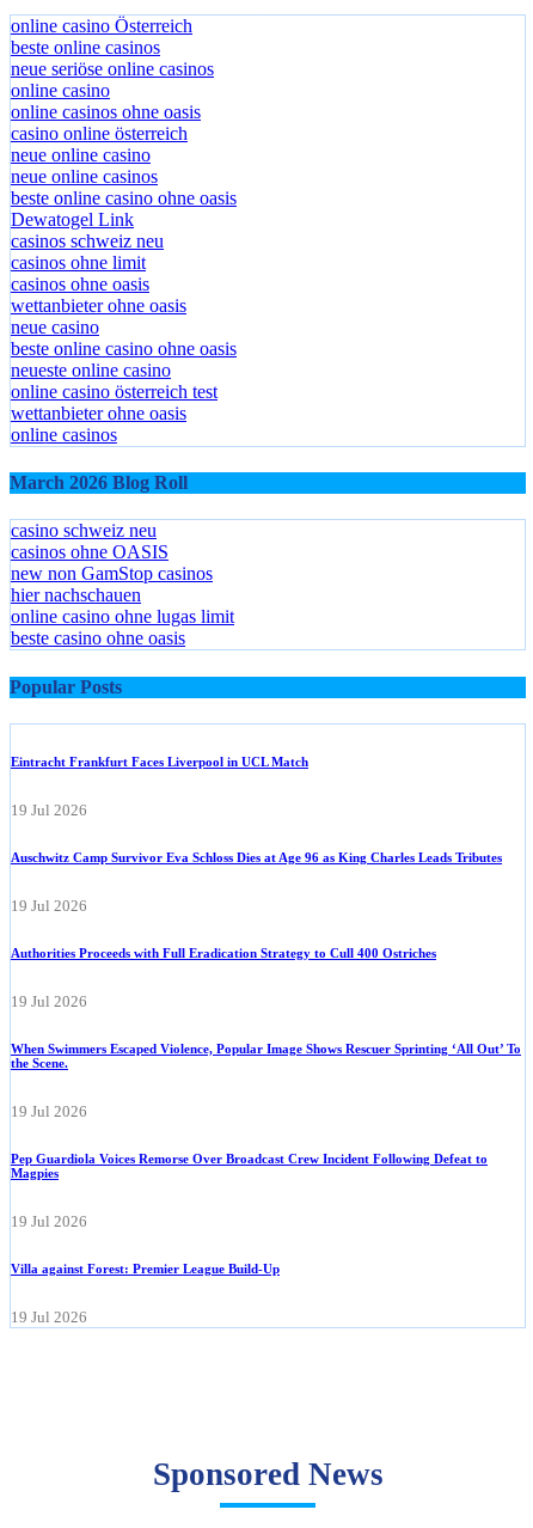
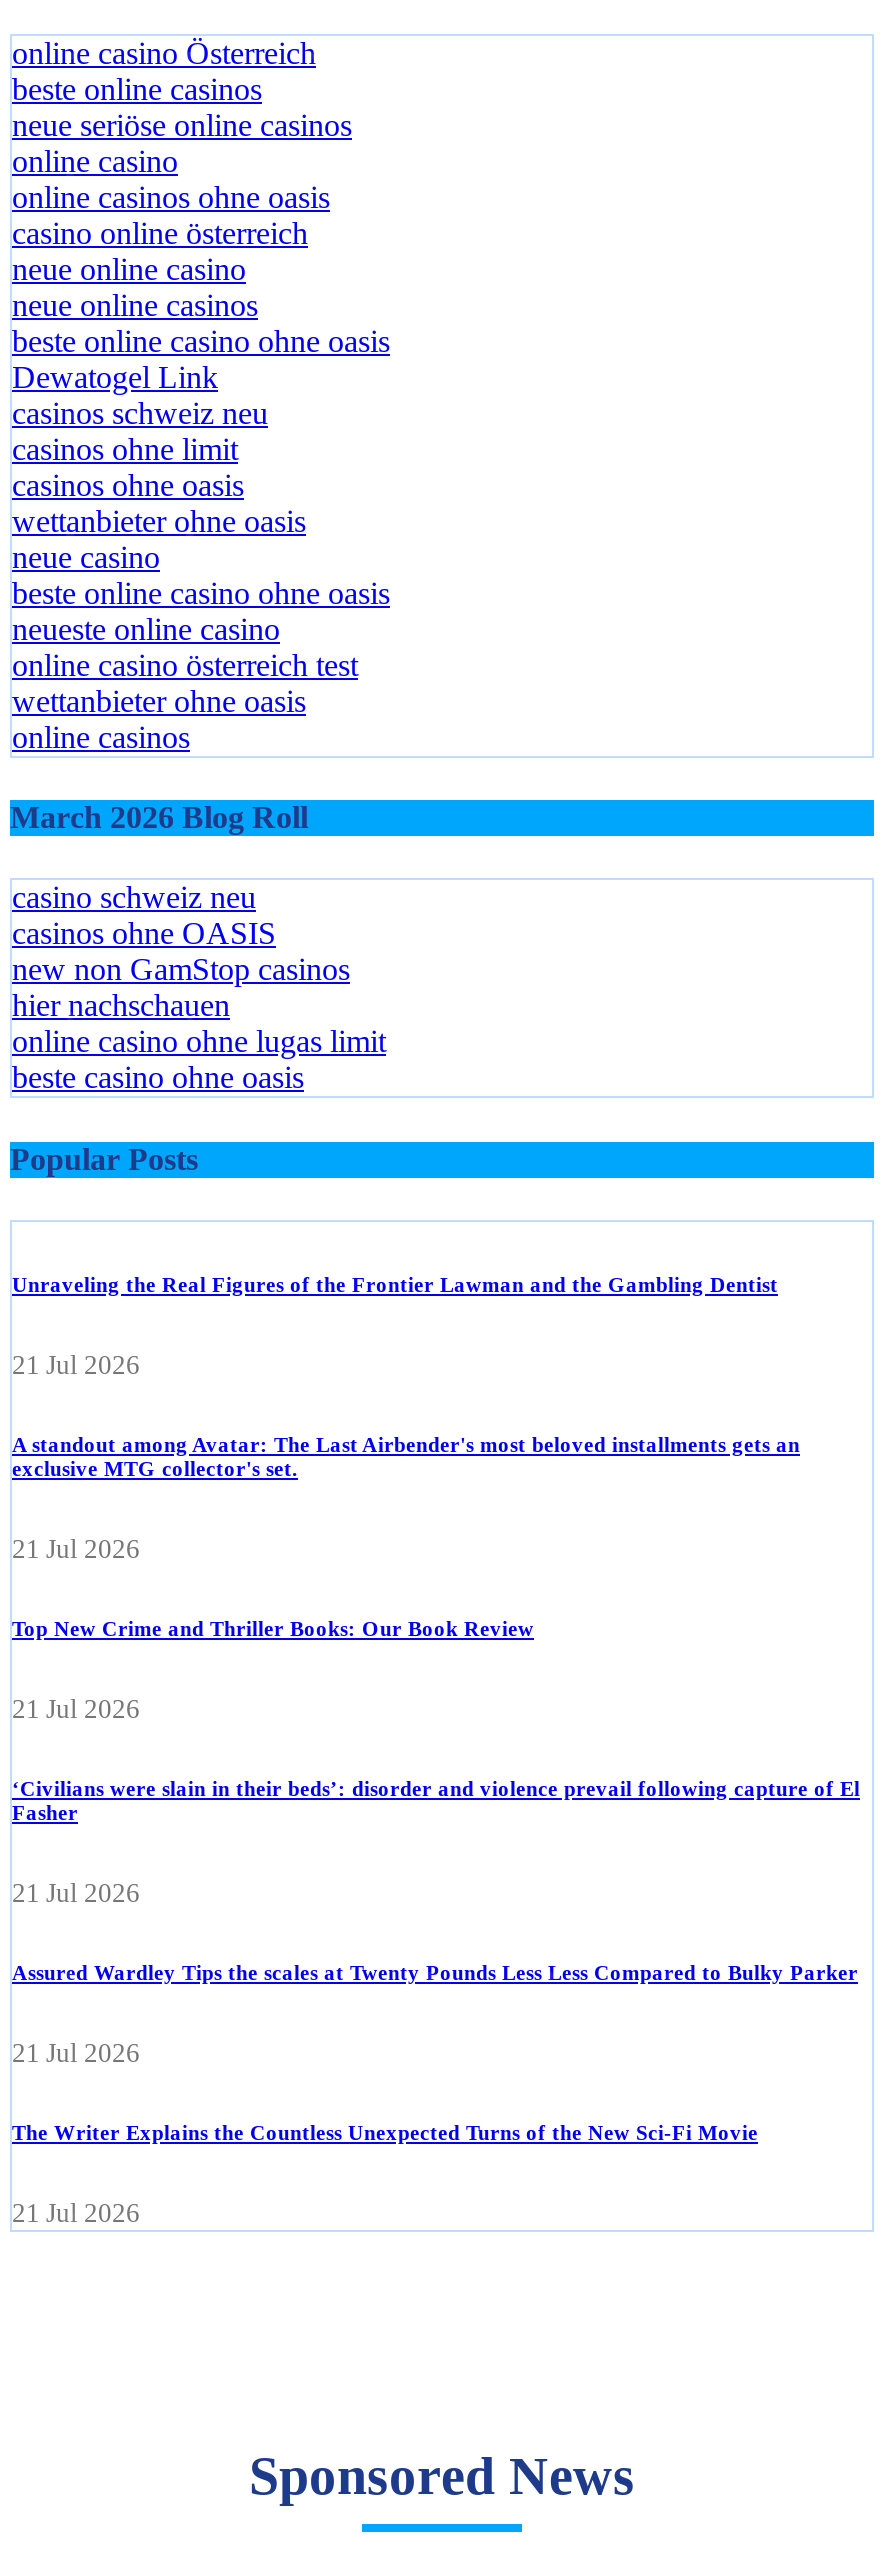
- Eintracht Frankfurt Faces Liverpool in UCL Match
+ Unraveling the Real Figures of the Frontier Lawman and the Gambling Dentist

- 19 Jul 2026
+ 21 Jul 2026

- Auschwitz Camp Survivor Eva Schloss Dies at Age 96 as King Charles Leads Tributes
+ A standout among Avatar: The Last Airbender's most beloved installments gets an
+ exclusive MTG collector's set.

- 19 Jul 2026
+ 21 Jul 2026

- Authorities Proceeds with Full Eradication Strategy to Cull 400 Ostriches
+ Top New Crime and Thriller Books: Our Book Review

- 19 Jul 2026
+ 21 Jul 2026

- When Swimmers Escaped Violence, Popular Image Shows Rescuer Sprinting ‘All Out’ To
- the Scene.
+ ‘Civilians were slain in their beds’: disorder and violence prevail following capture of El
+ Fasher

- 19 Jul 2026
+ 21 Jul 2026

- Pep Guardiola Voices Remorse Over Broadcast Crew Incident Following Defeat to
- Magpies
+ Assured Wardley Tips the scales at Twenty Pounds Less Less Compared to Bulky Parker

- 19 Jul 2026
+ 21 Jul 2026

- Villa against Forest: Premier League Build-Up
+ The Writer Explains the Countless Unexpected Turns of the New Sci-Fi Movie

- 19 Jul 2026
+ 21 Jul 2026
